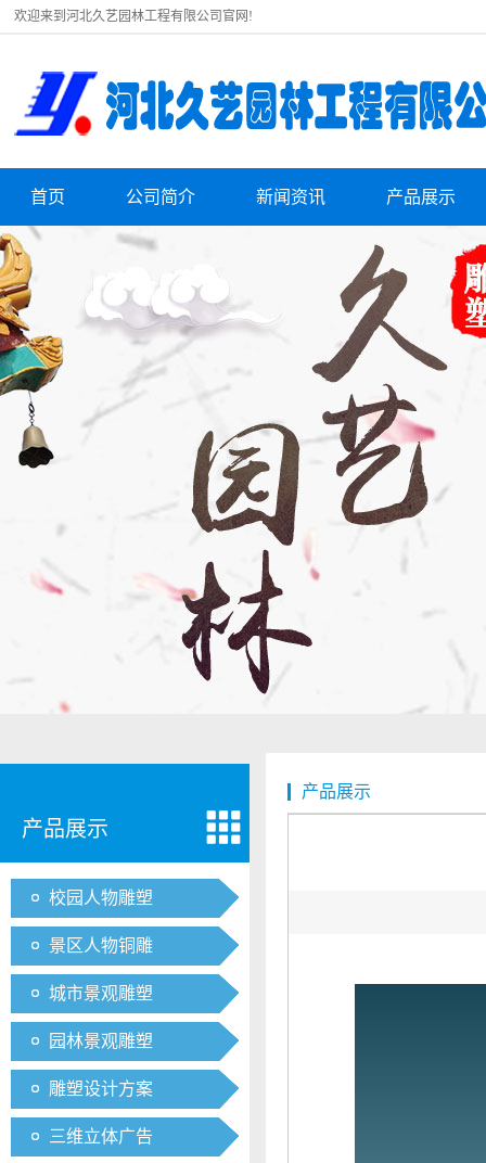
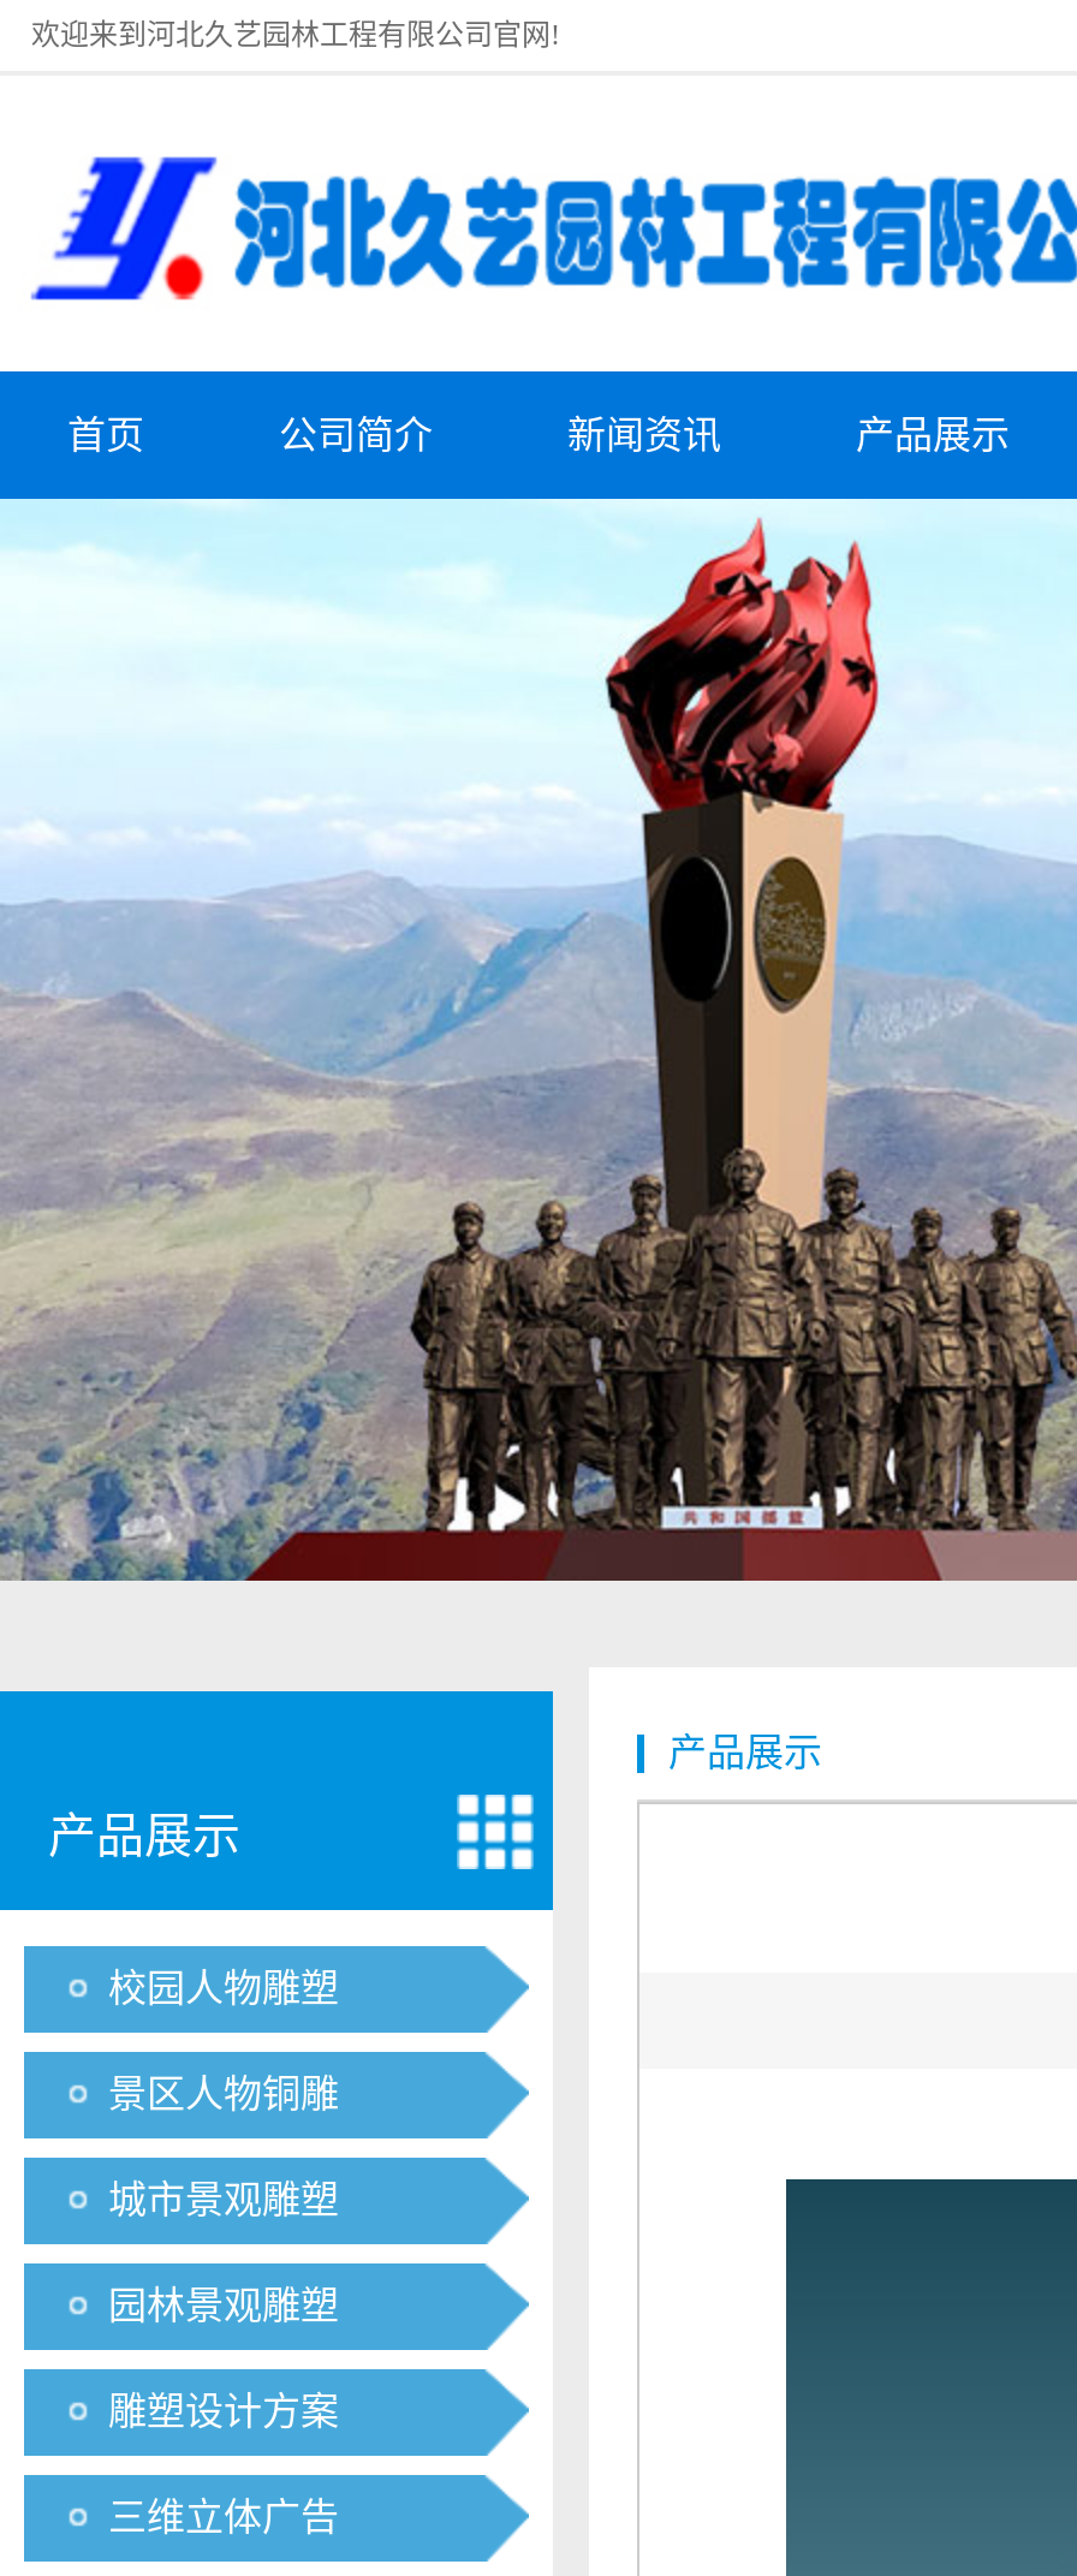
- [image]
+ [image]
